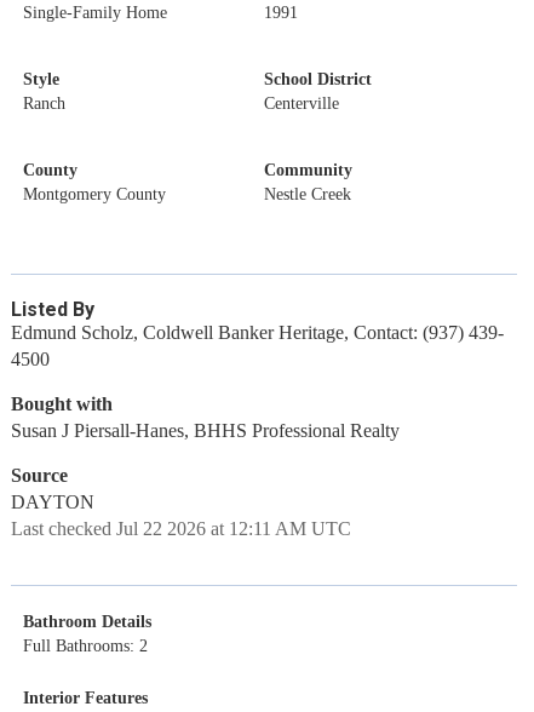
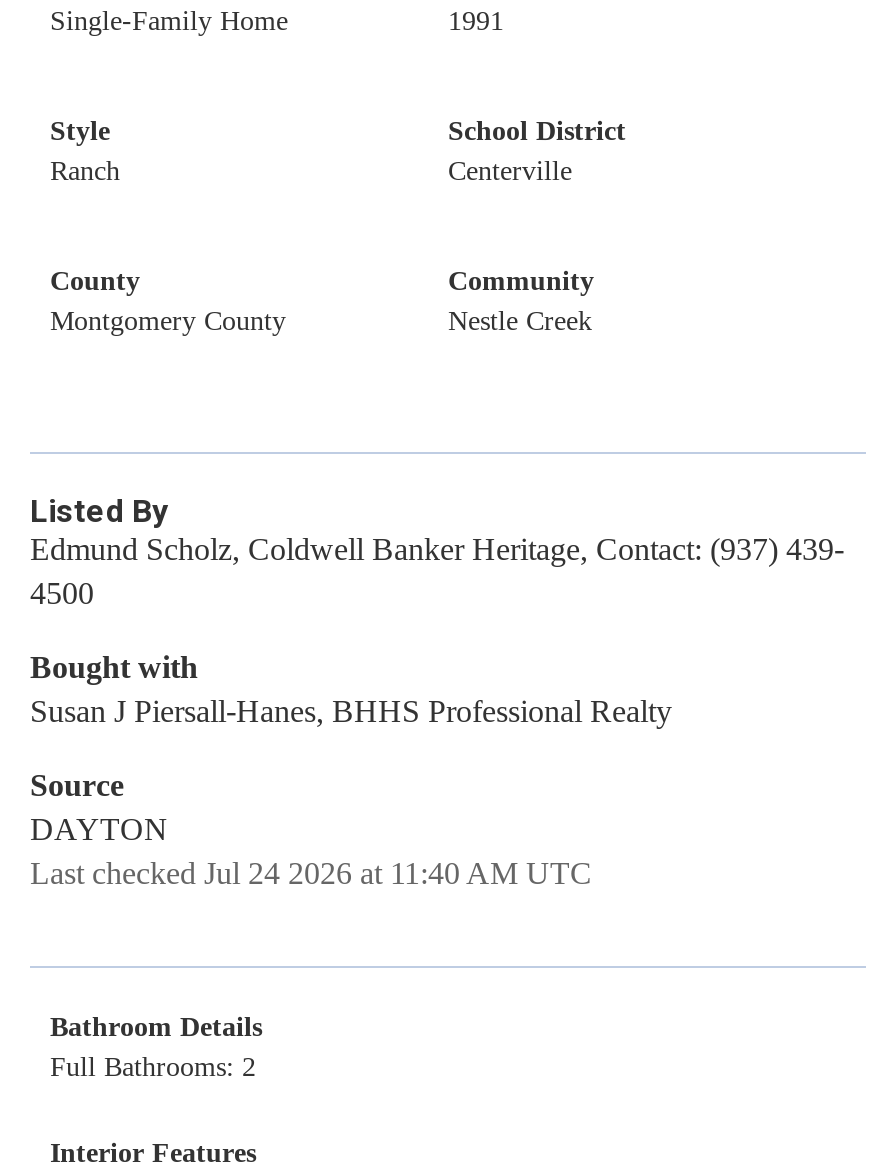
- Last checked Jul 22 2026 at 12:11 AM UTC
+ Last checked Jul 24 2026 at 11:40 AM UTC
